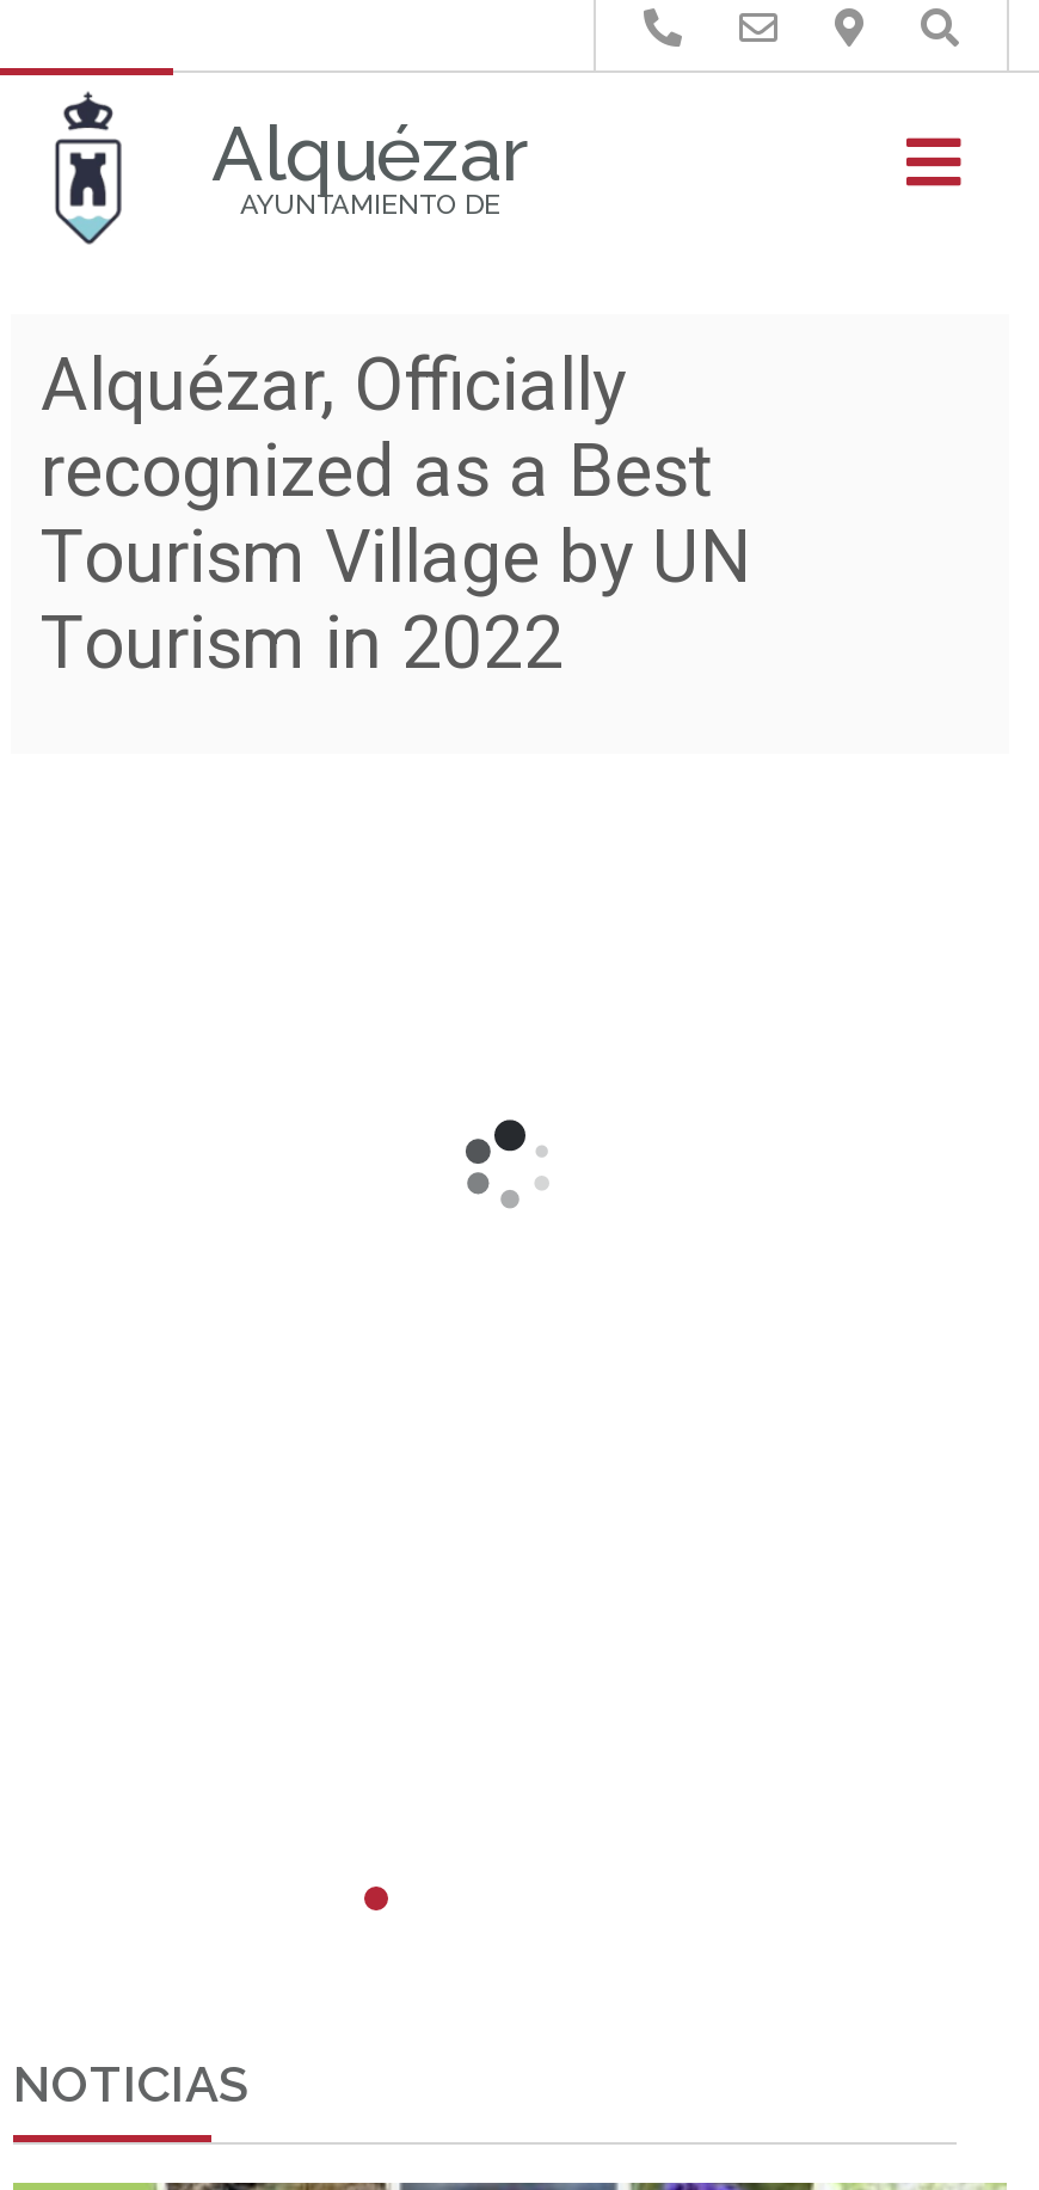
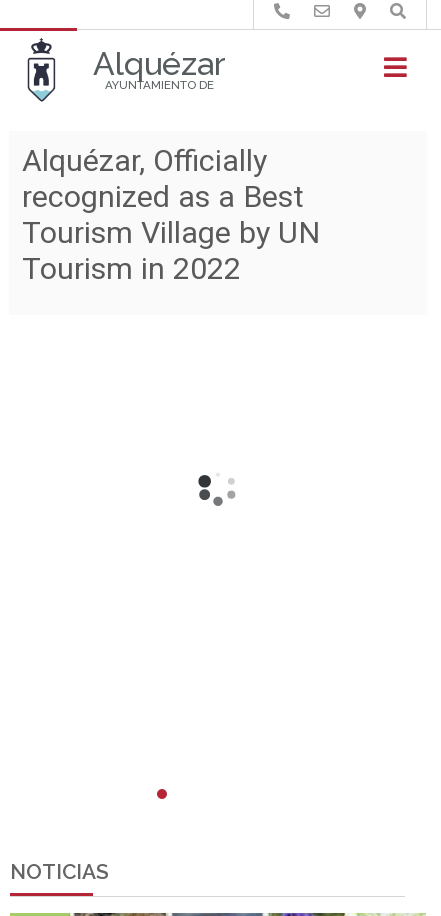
- [image]
+ [image]
